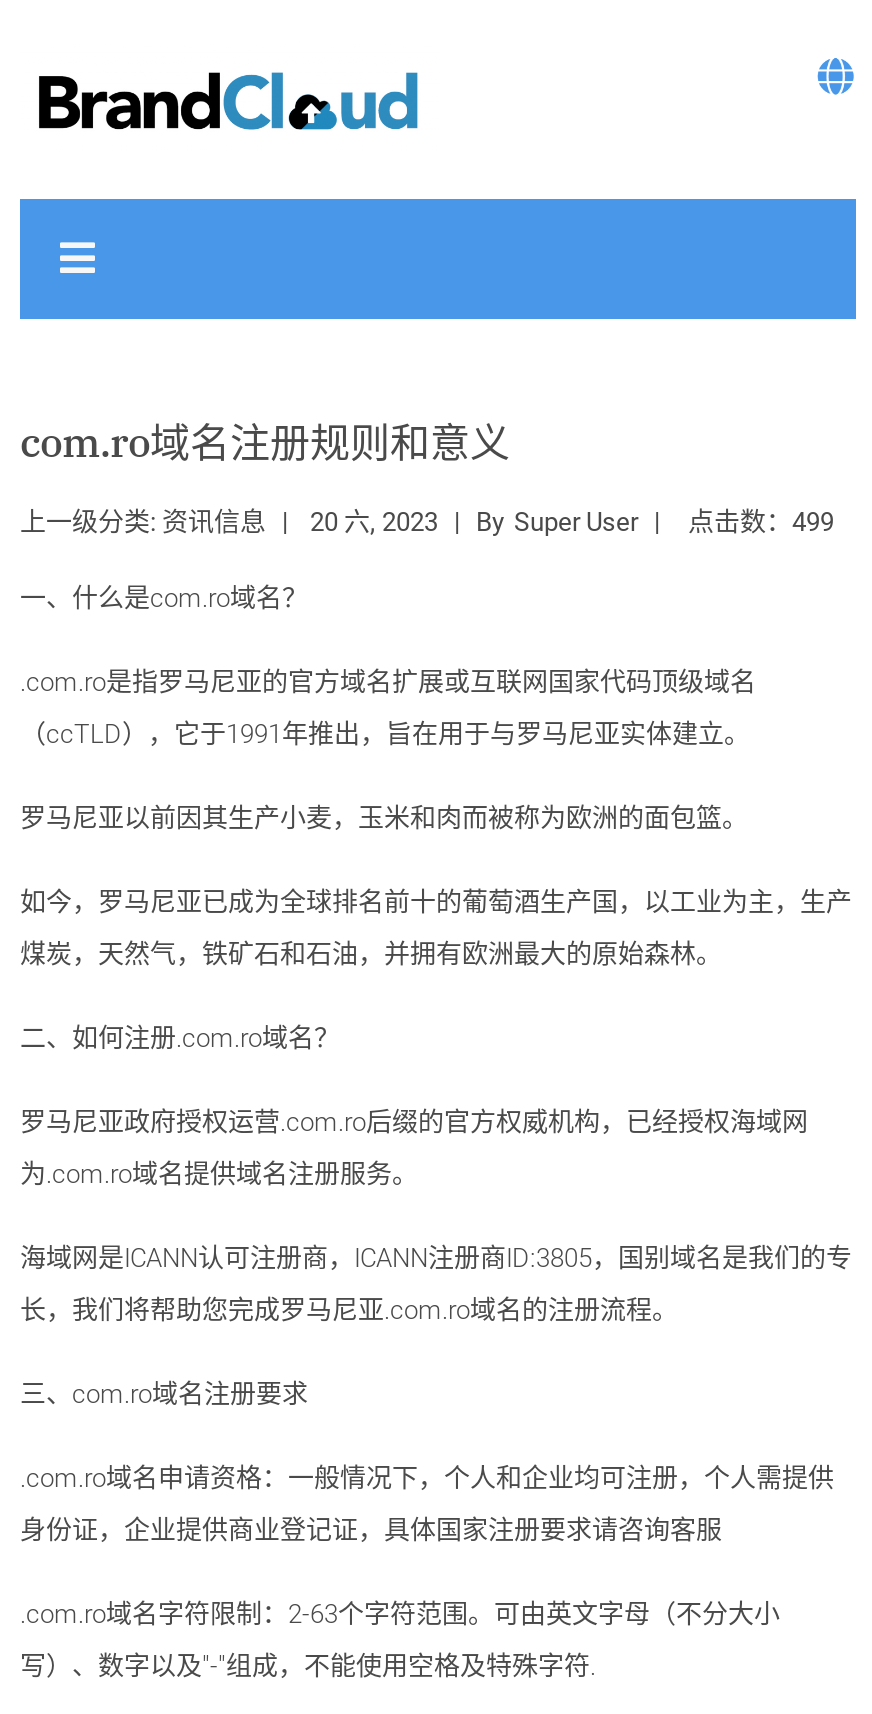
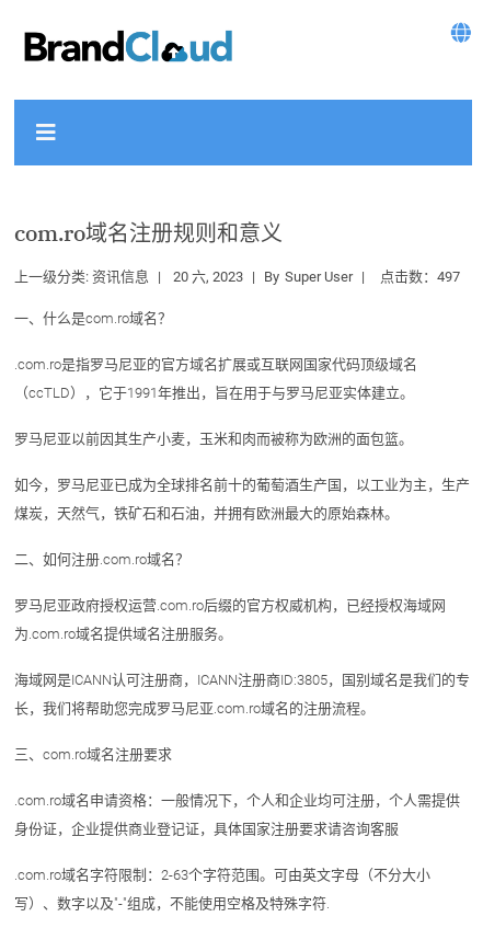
- 上一级分类:资讯信息 20 六, 2023 By Super User 点击数：499
+ 上一级分类:资讯信息 20 六, 2023 By Super User 点击数：497
